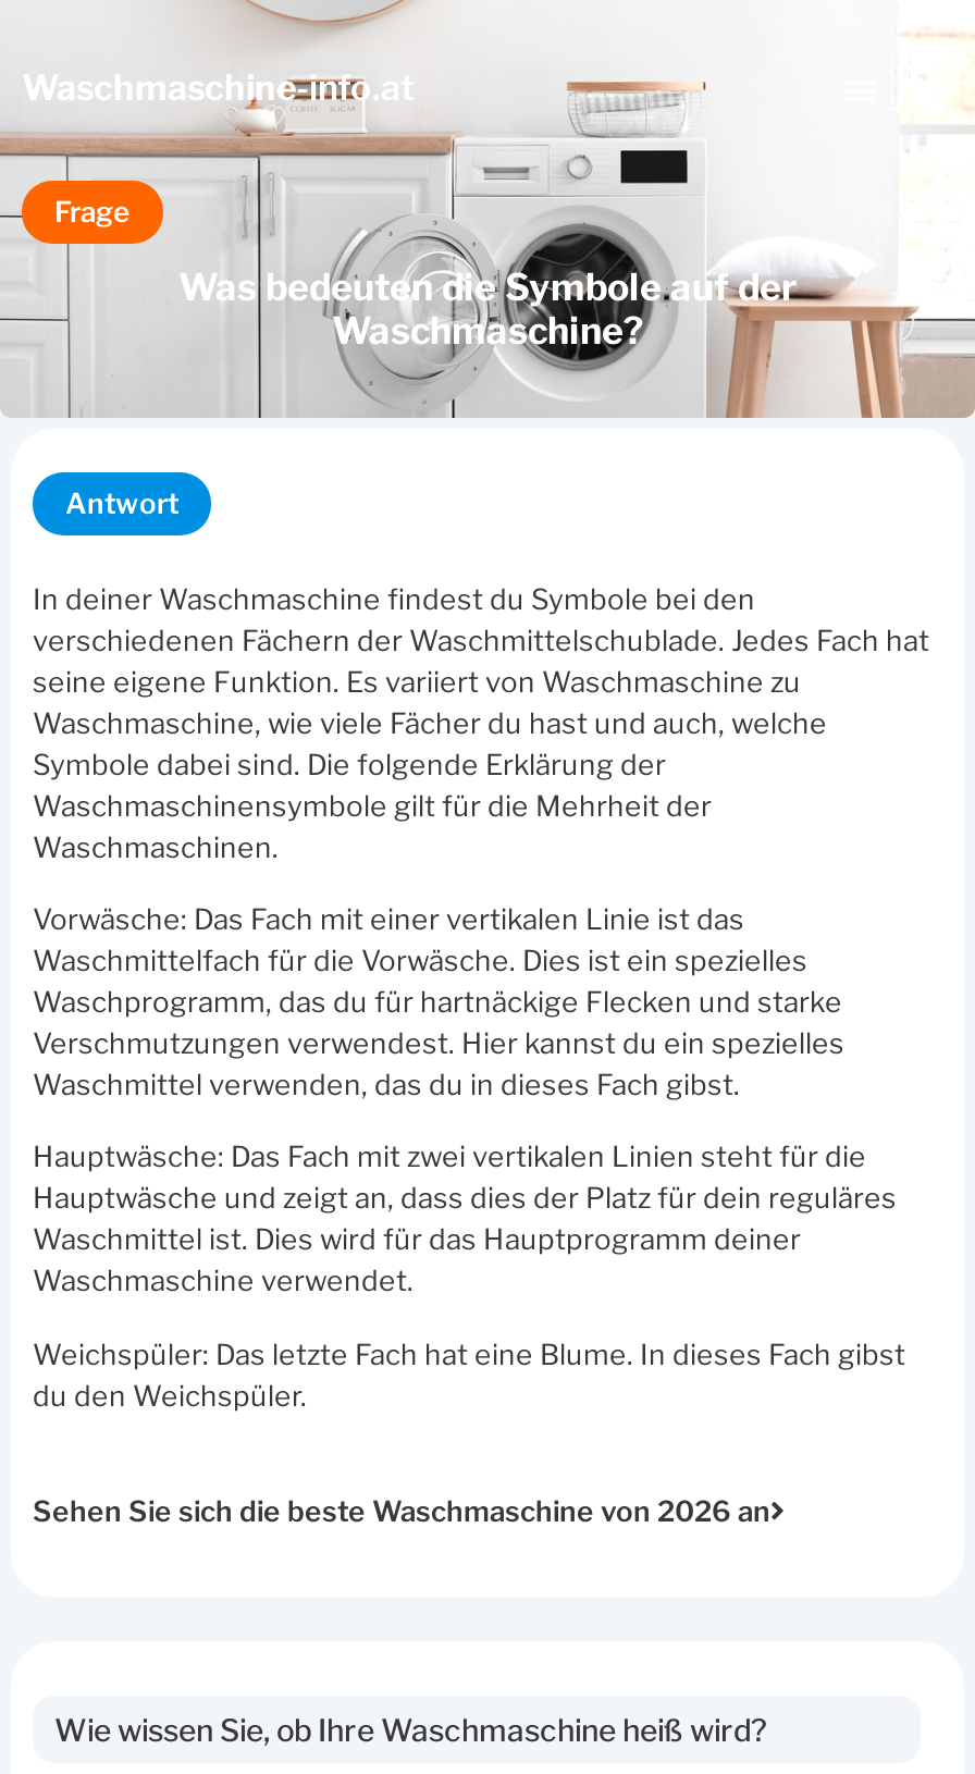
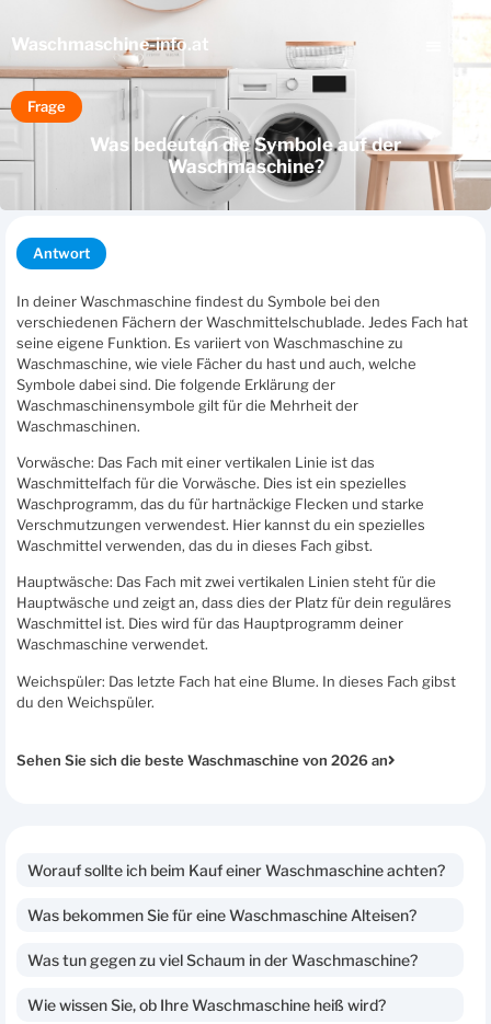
+ Worauf sollte ich beim Kauf einer Waschmaschine achten?
+ Was bekommen Sie für eine Waschmaschine Alteisen?
+ Was tun gegen zu viel Schaum in der Waschmaschine?
